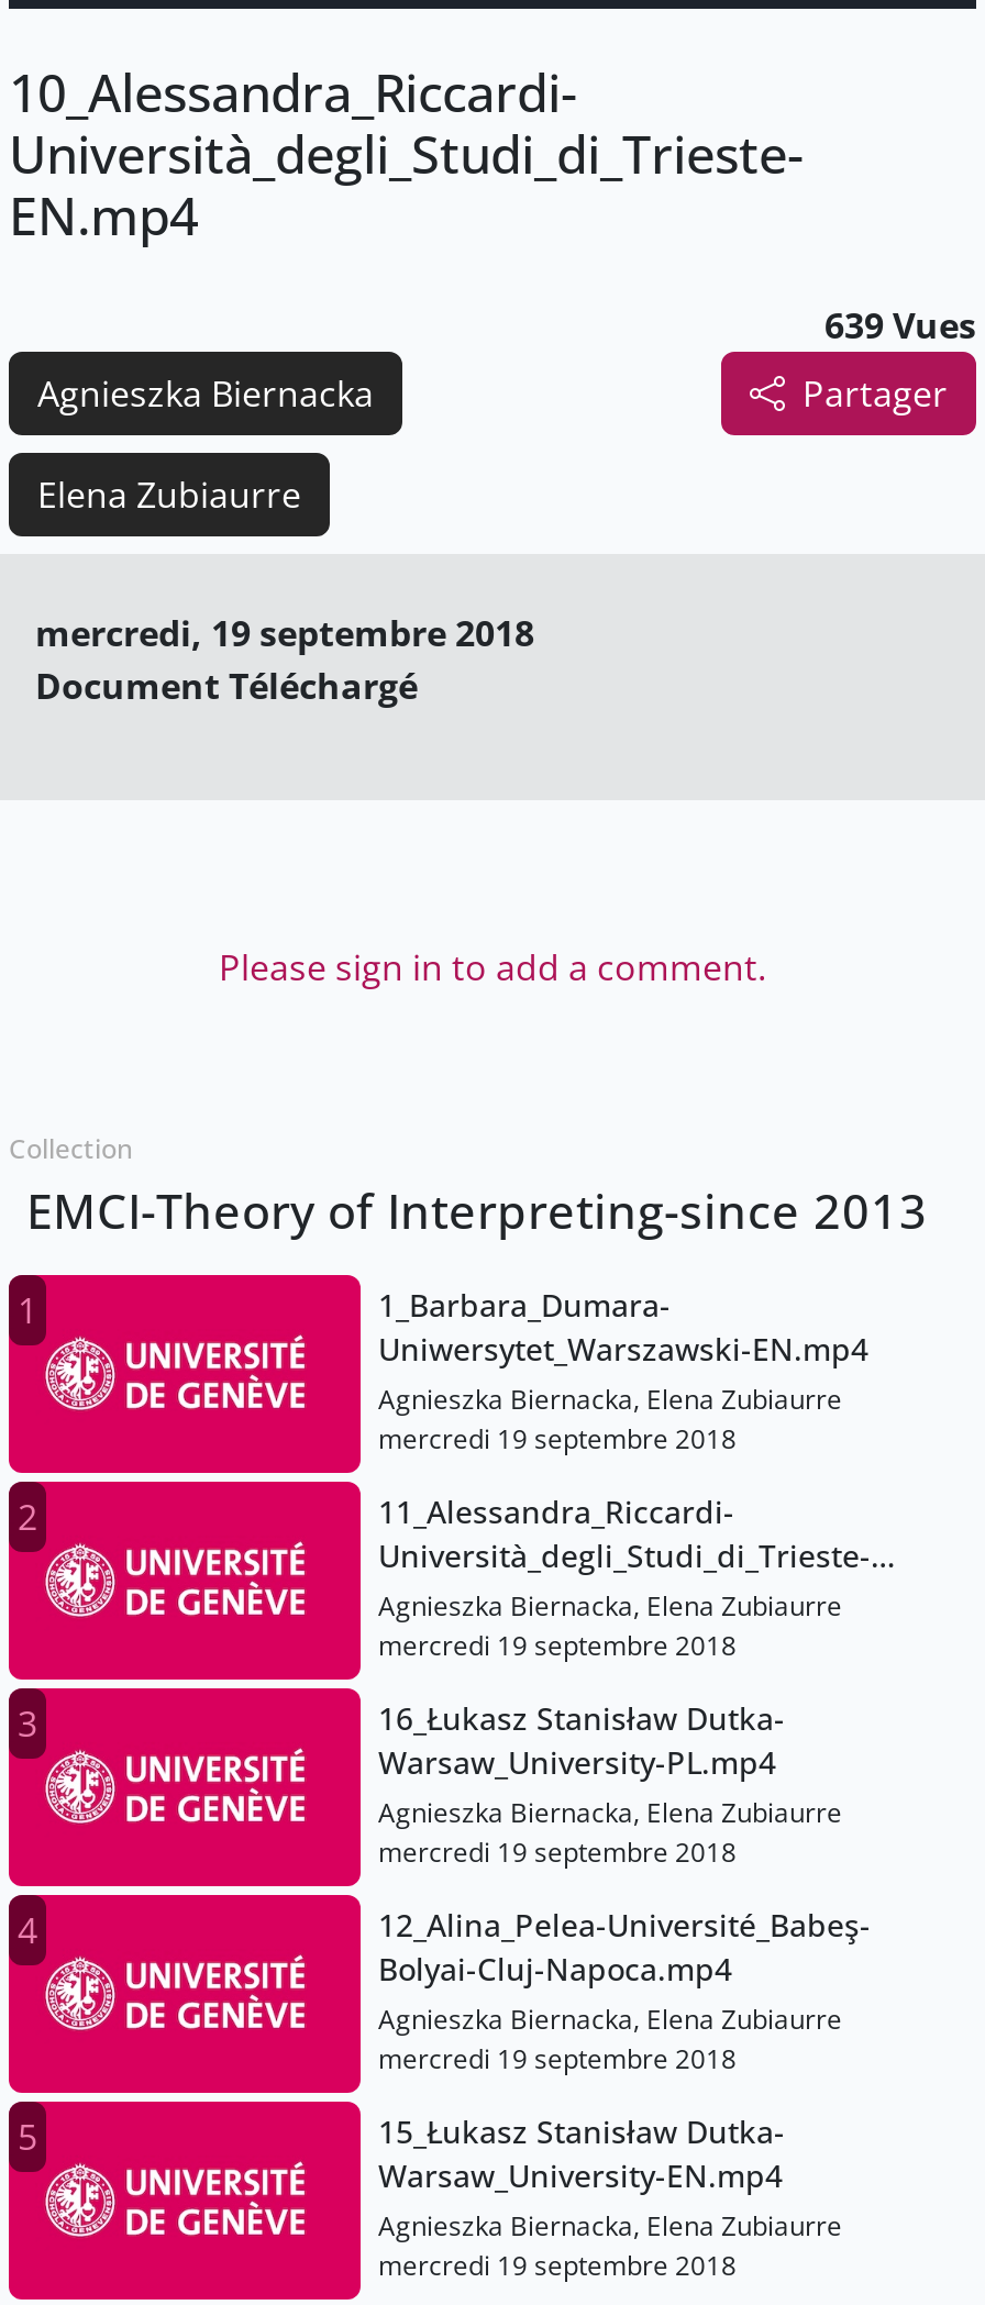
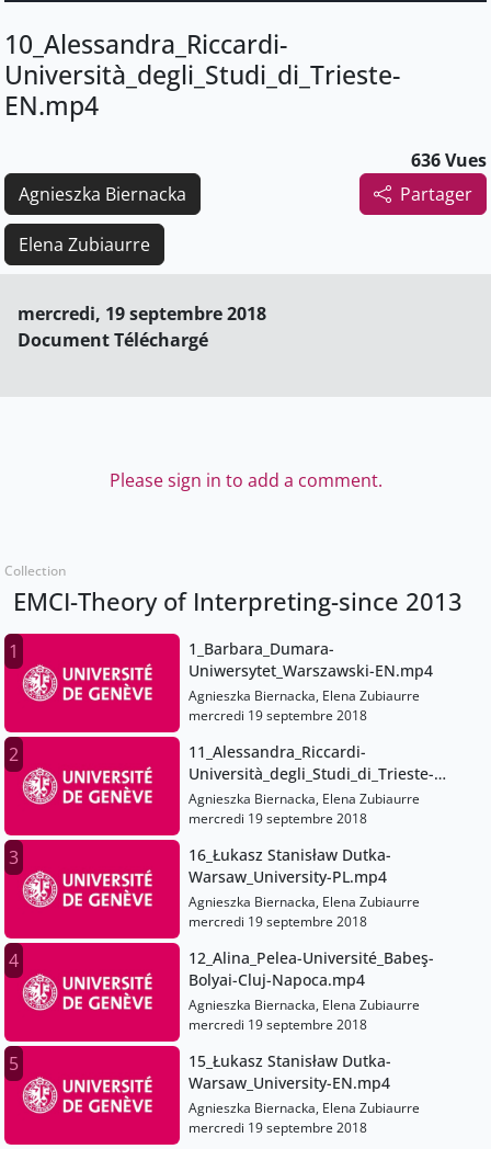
- 639 Vues
+ 636 Vues
